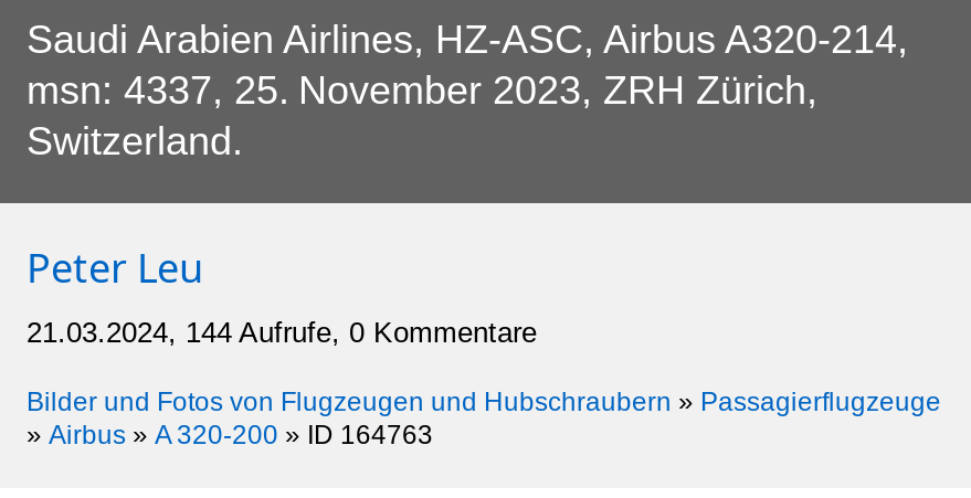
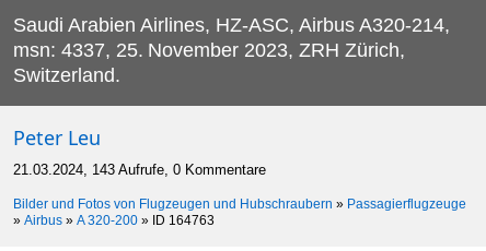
- 21.03.2024, 144 Aufrufe, 0 Kommentare
+ 21.03.2024, 143 Aufrufe, 0 Kommentare
